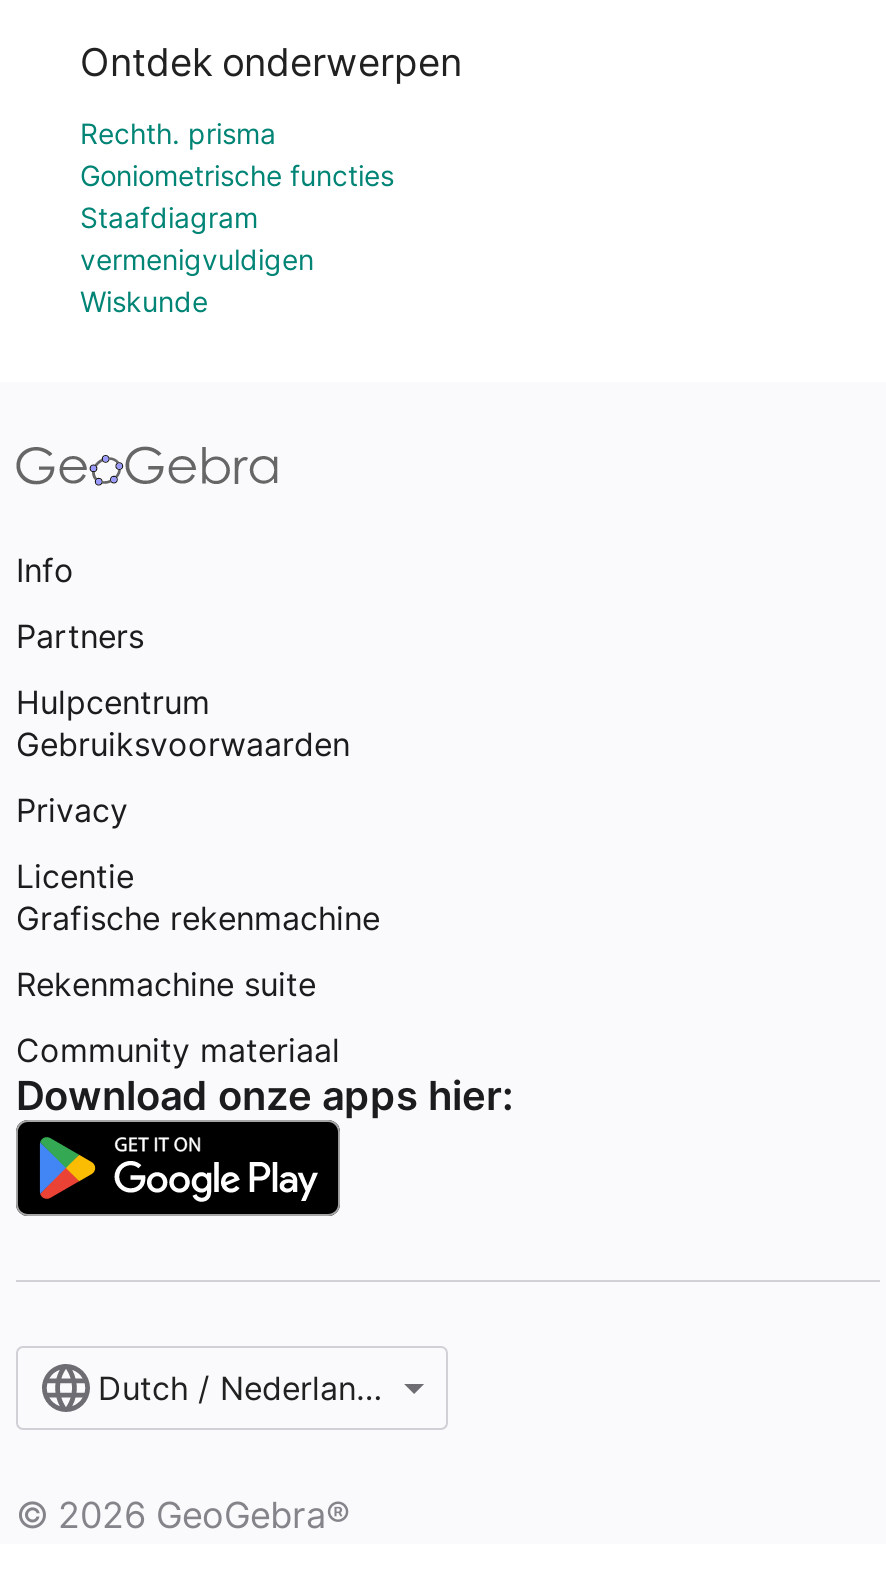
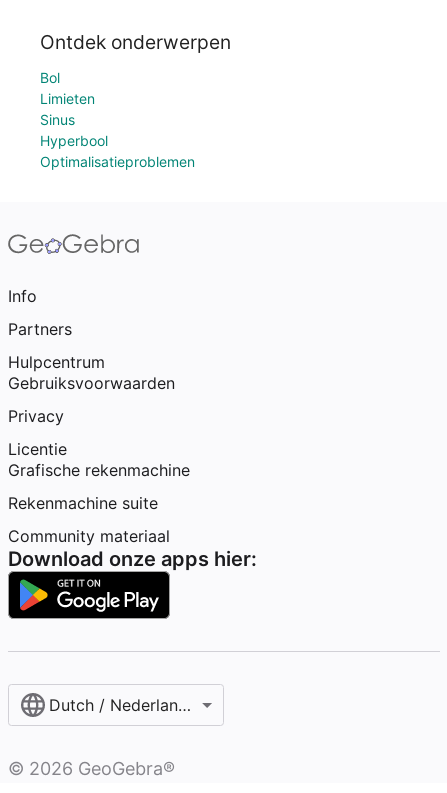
- Rechth. prisma
- Goniometrische functies
- Staafdiagram
- vermenigvuldigen
- Wiskunde
+ Bol
+ Limieten
+ Sinus
+ Hyperbool
+ Optimalisatieproblemen
